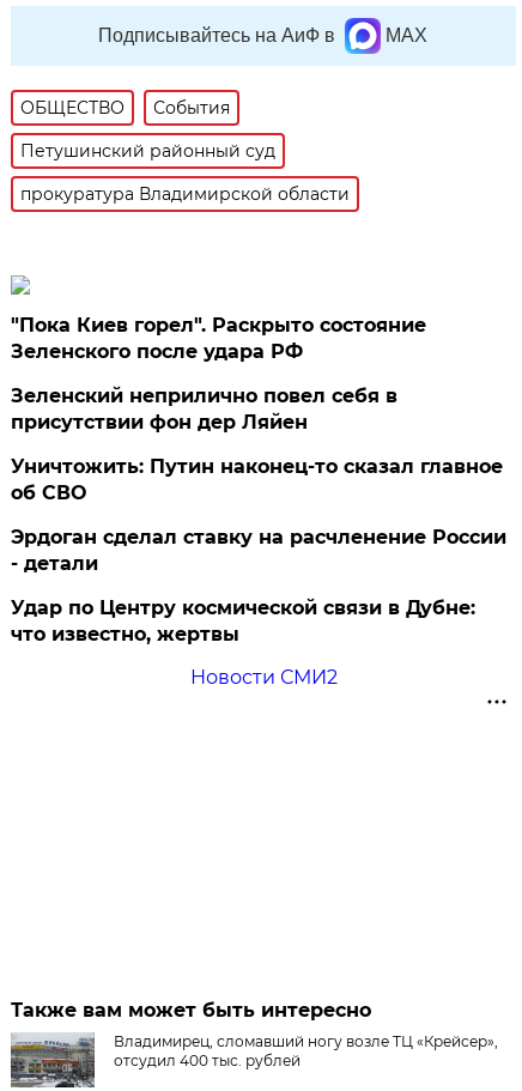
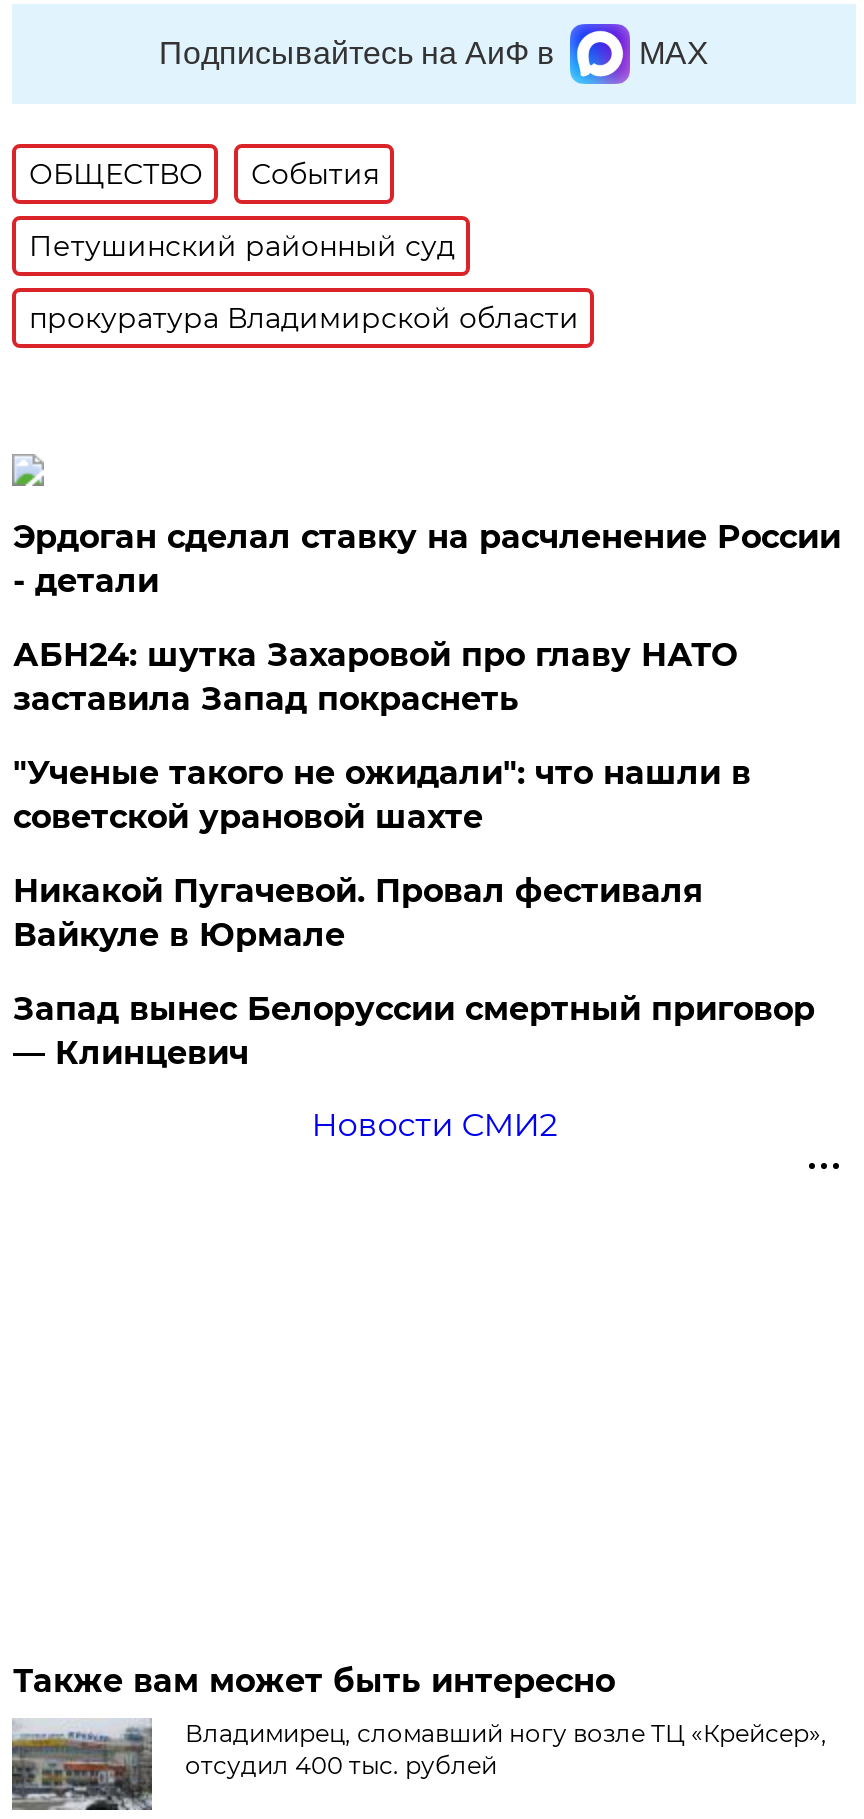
- "Пока Киев горел". Раскрыто состояние
- Зеленского после удара РФ
- Зеленский неприлично повел cебя в
- присутствии фон дер Ляйен
- Уничтожить: Путин наконец-то сказал главное
- об СВО

moved up: Эрдоган сделал ставку на расчленение России | - детали

- Удар по Центру космической связи в Дубне:
- что известно, жертвы
+ АБН24: шутка Захаровой про главу НАТО
+ заставила Запад покраснеть
+ "Ученые такого не ожидали": что нашли в
+ советской урановой шахте
+ Никакой Пугачевой. Провал фестиваля
+ Вайкуле в Юрмале
+ Запад вынес Белоруссии смертный приговор
+ — Клинцевич
